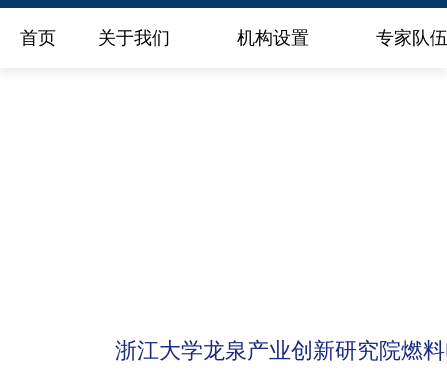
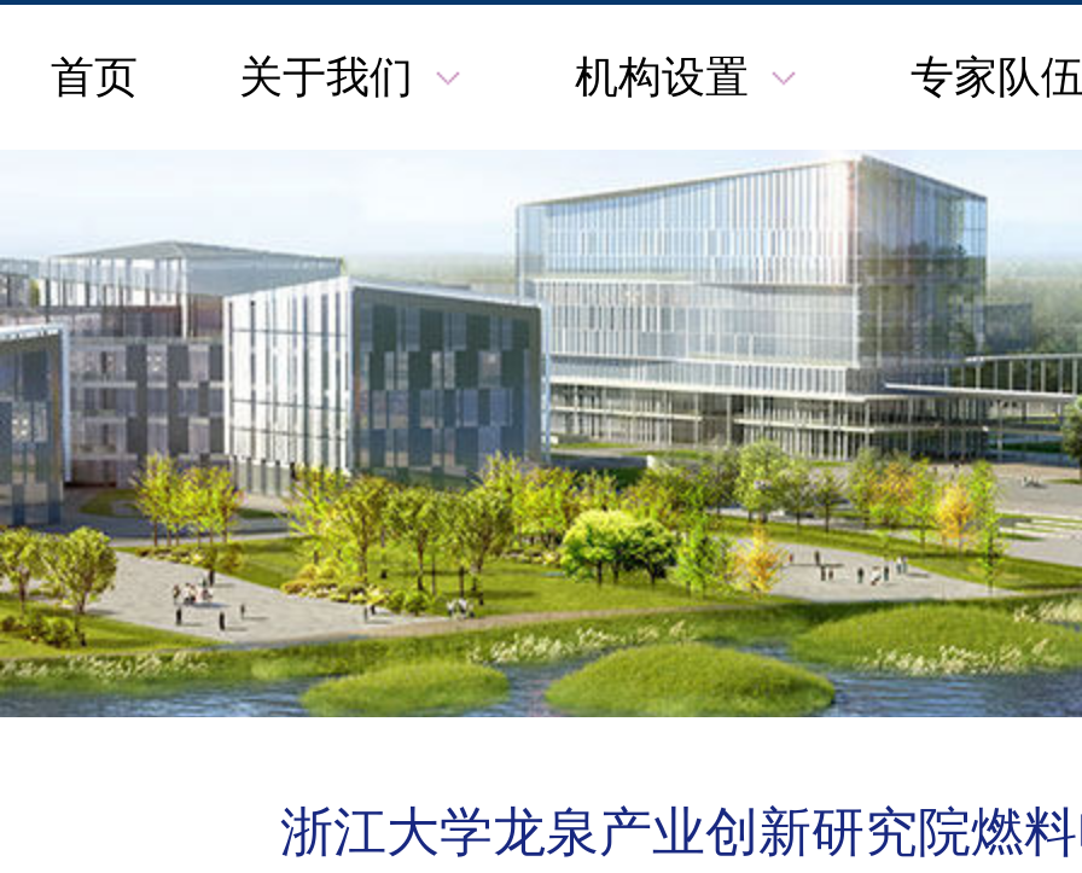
+ [image]
